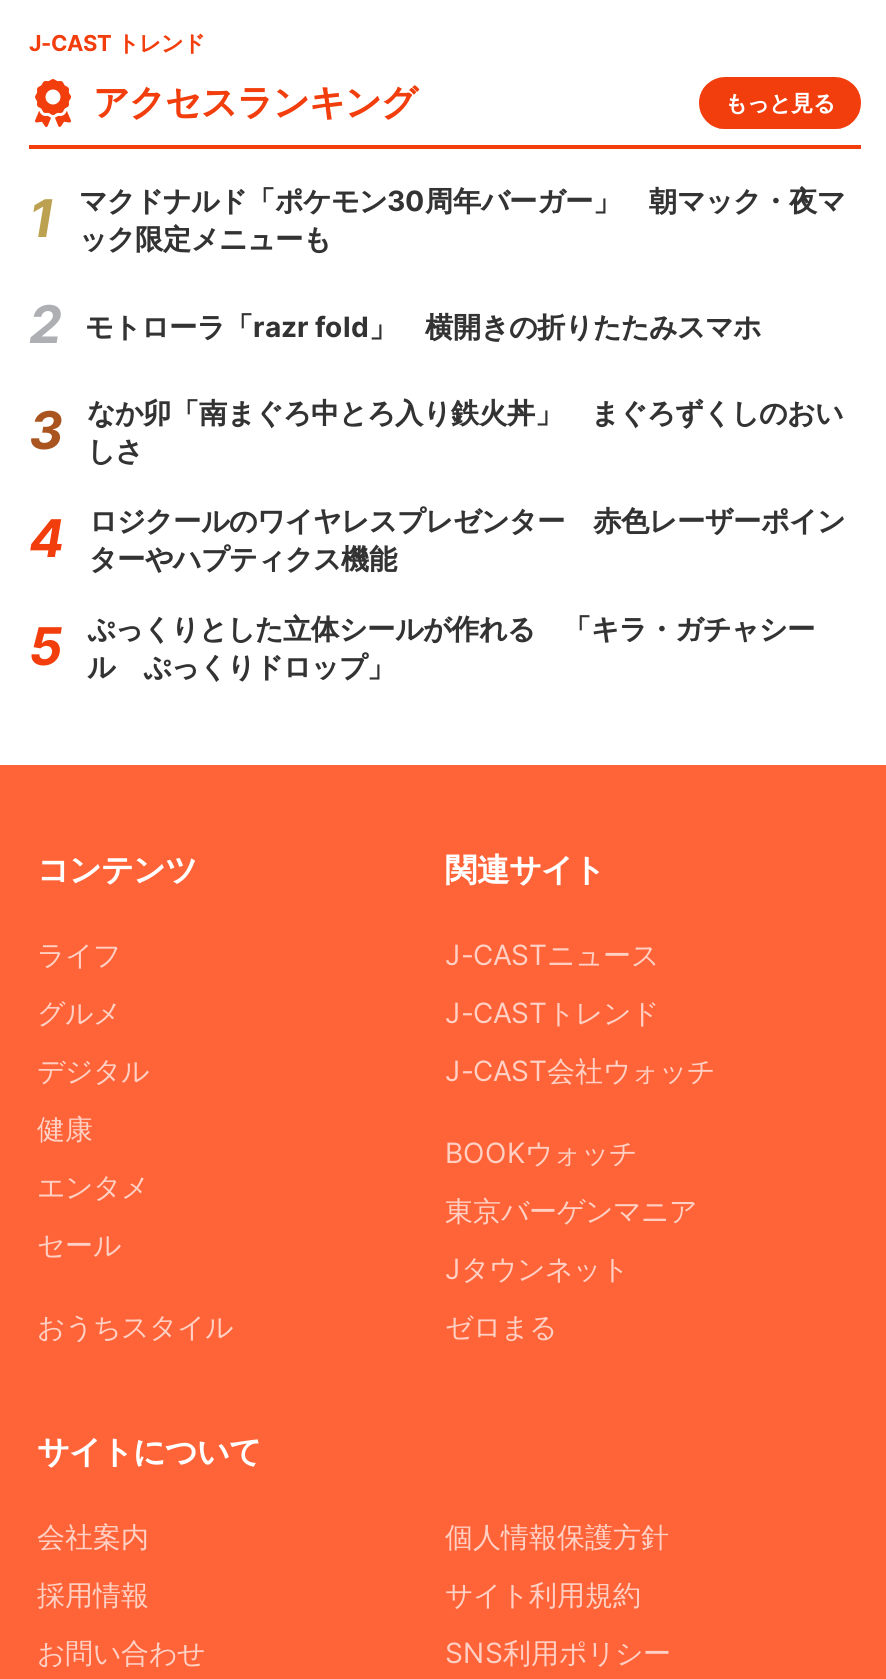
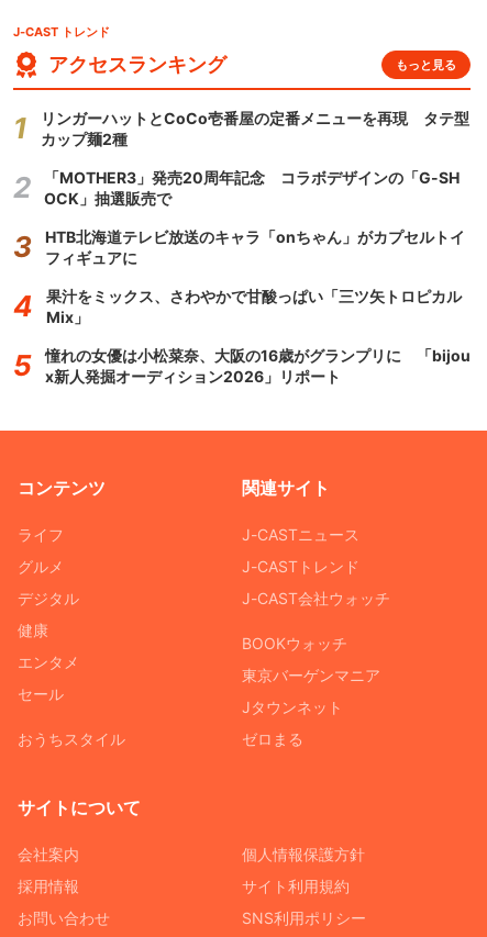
- マクドナルド「ポケモン30周年バーガー」 朝マック・夜マ
- ック限定メニューも
+ リンガーハットとCoCo壱番屋の定番メニューを再現 タテ型
+ カップ麺2種

- モトローラ「razr fold」 横開きの折りたたみスマホ
+ 「MOTHER3」発売20周年記念 コラボデザインの「G-SH
+ OCK」抽選販売で

- なか卯「南まぐろ中とろ入り鉄火丼」 まぐろずくしのおい
- しさ
+ HTB北海道テレビ放送のキャラ「onちゃん」がカプセルトイ
+ フィギュアに

- ロジクールのワイヤレスプレゼンター 赤色レーザーポイン
- ターやハプティクス機能
+ 果汁をミックス、さわやかで甘酸っぱい「三ツ矢トロピカル
+ Mix」

- ぷっくりとした立体シールが作れる 「キラ・ガチャシー
- ル ぷっくりドロップ」
+ 憧れの女優は小松菜奈、大阪の16歳がグランプリに 「bijou
+ x新人発掘オーディション2026」リポート
